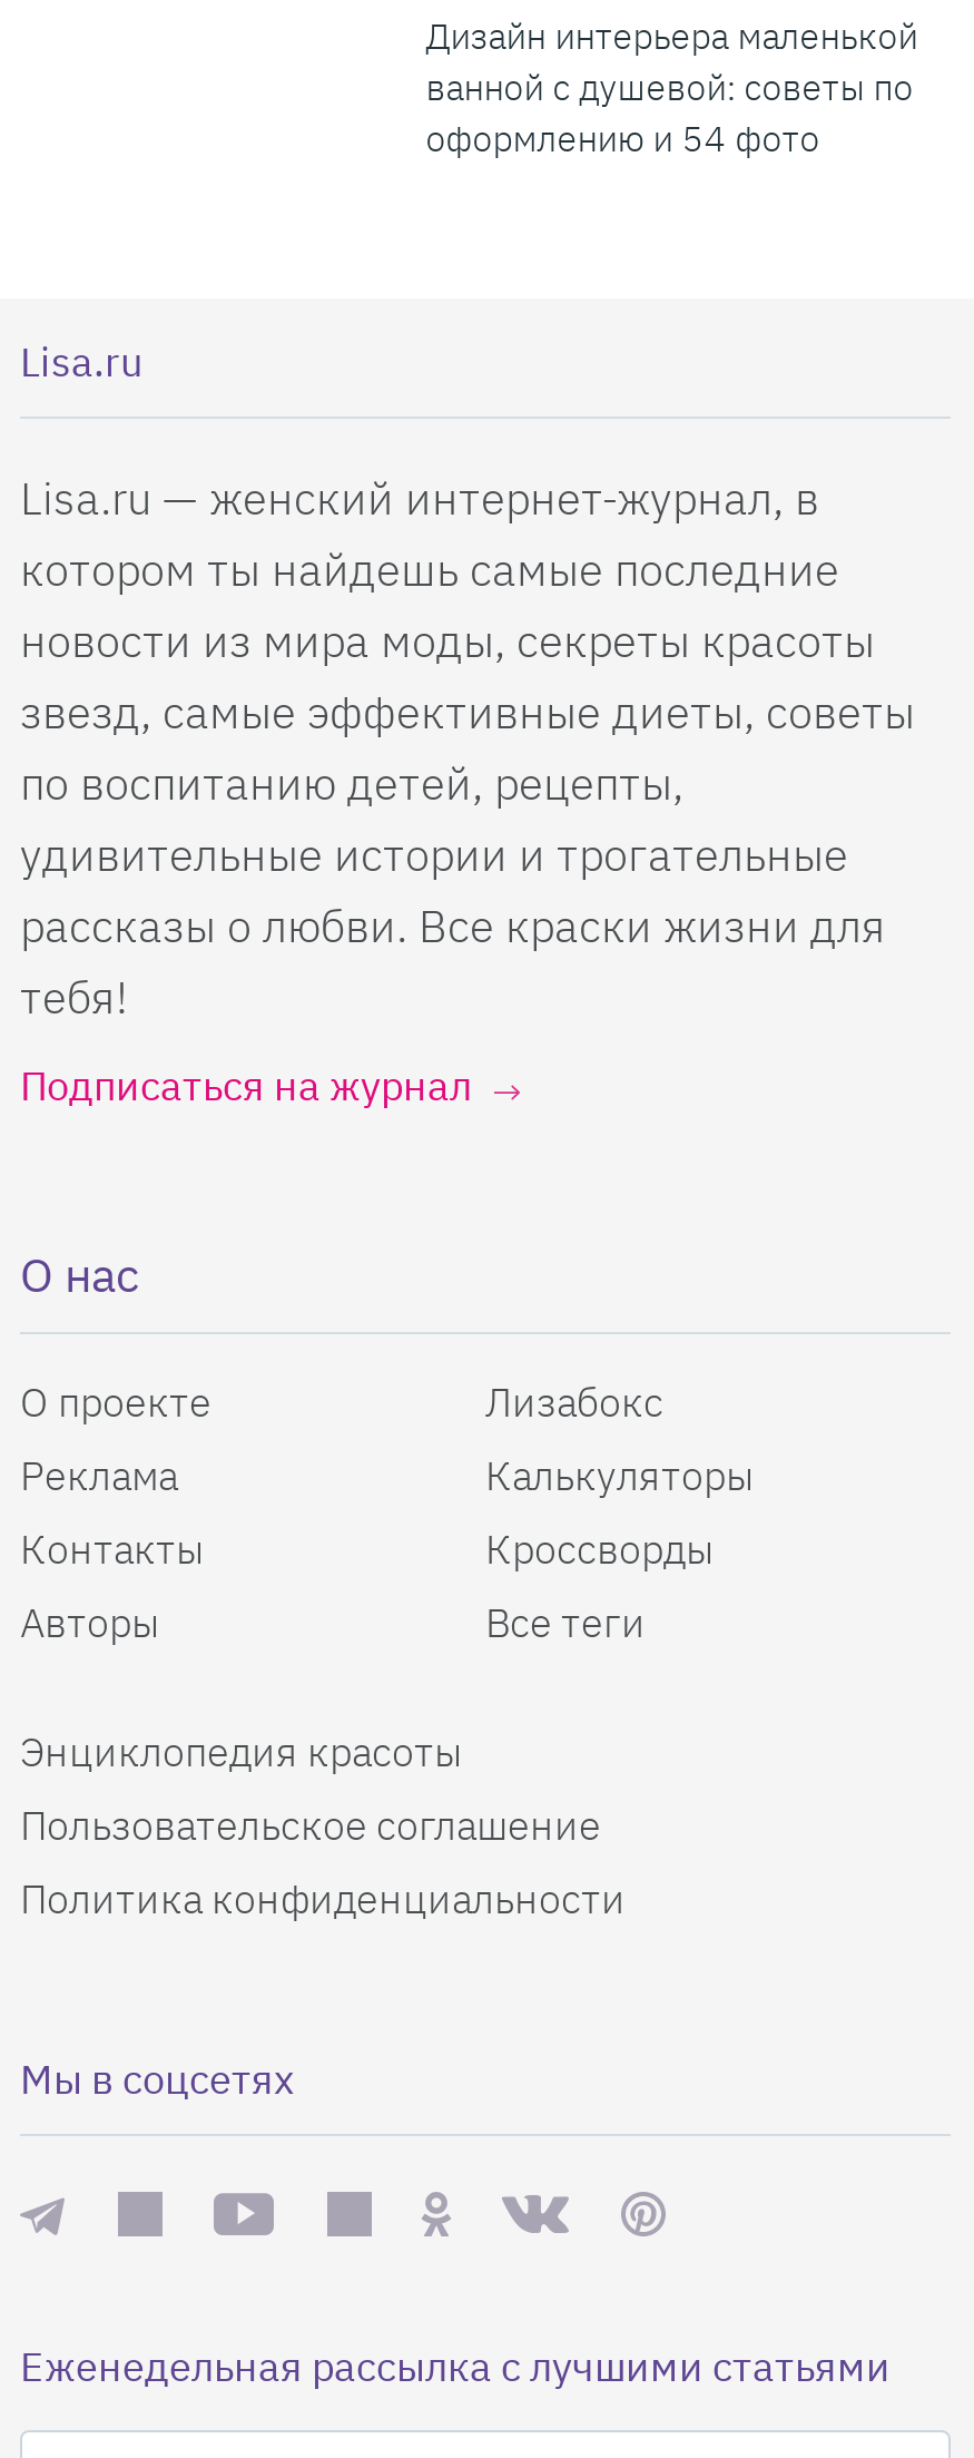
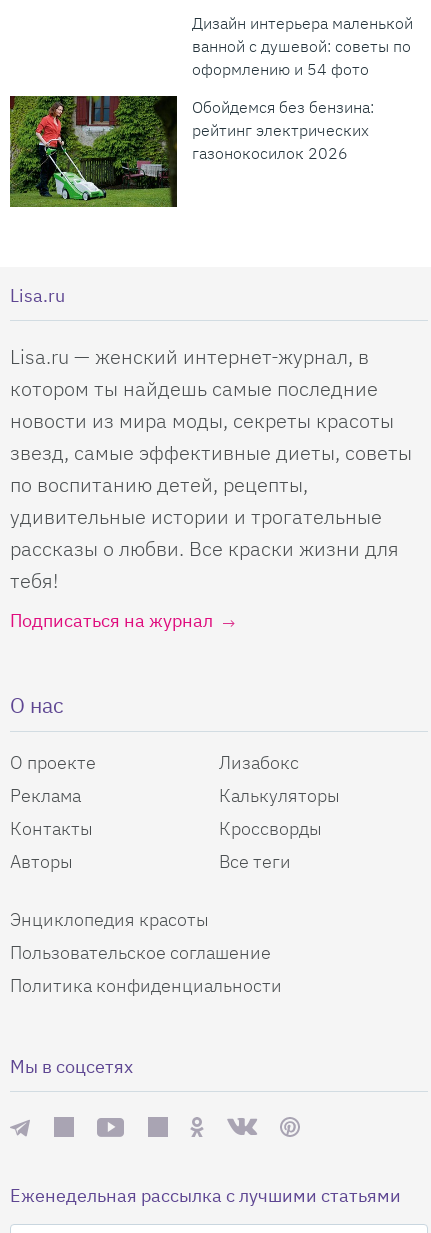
+ [image]
+ Обойдемся без бензина:
+ рейтинг электрических
+ газонокосилок 2026
